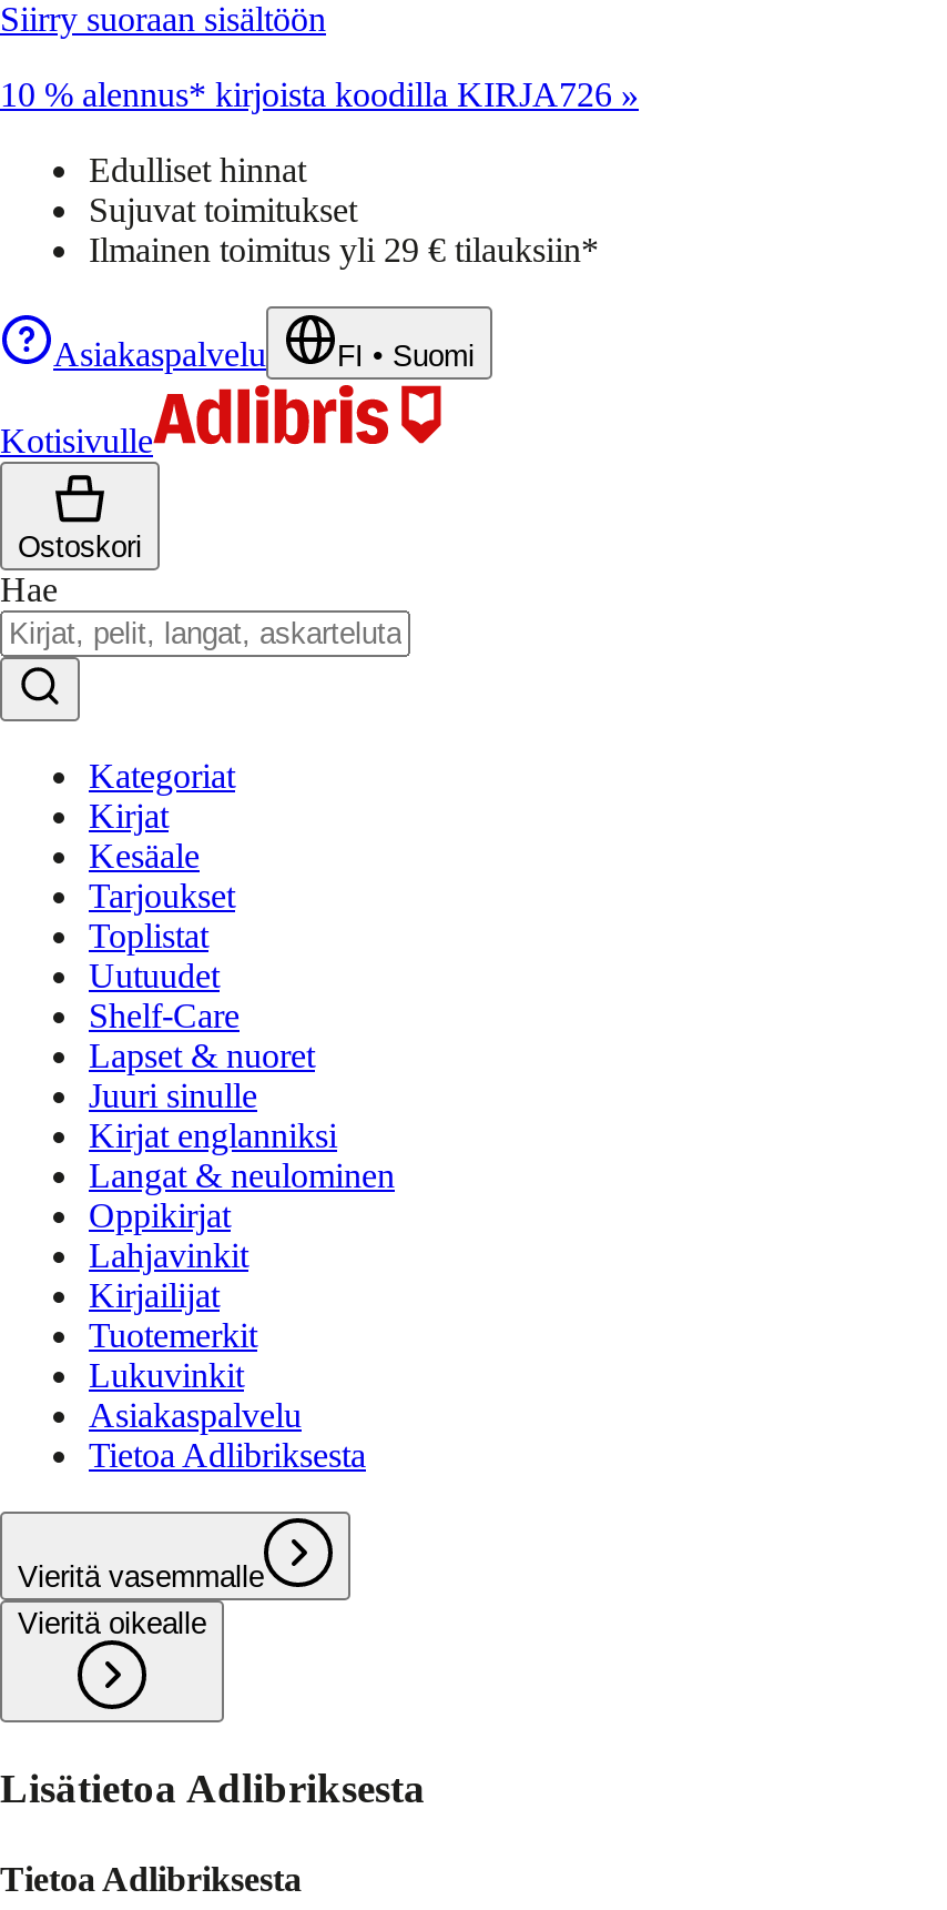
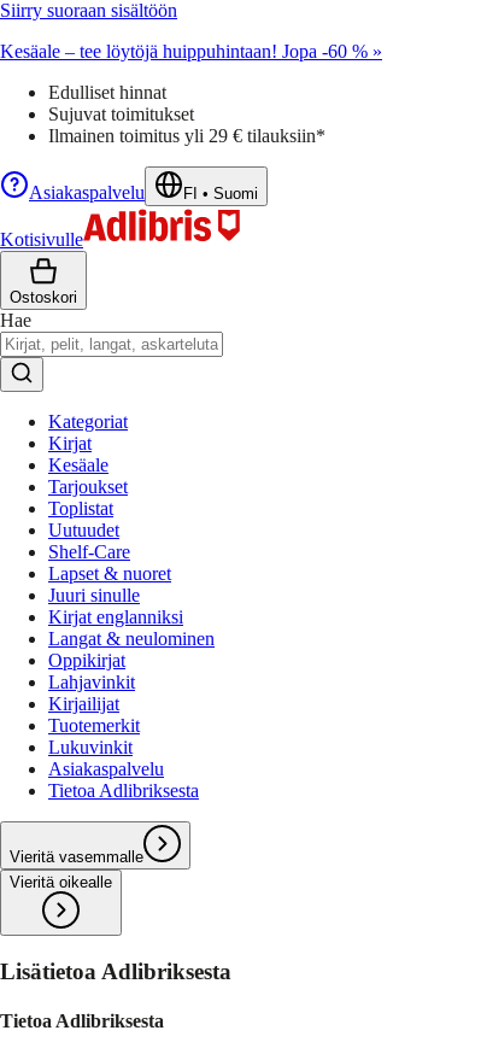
- 10 % alennus* kirjoista koodilla KIRJA726 »
+ Kesäale – tee löytöjä huippuhintaan! Jopa -60 % »
